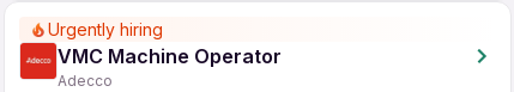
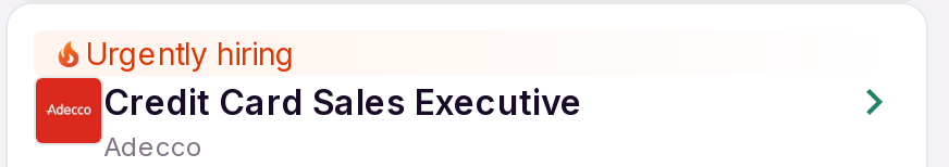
- VMC Machine Operator
+ Credit Card Sales Executive
